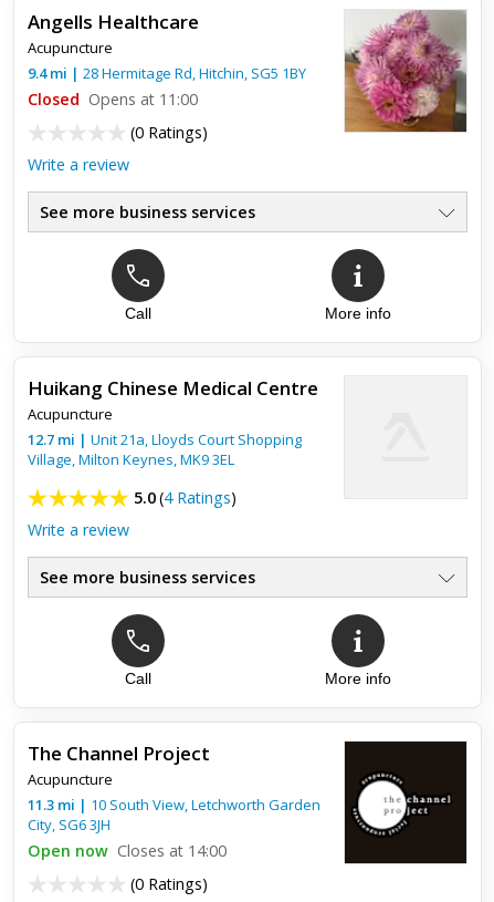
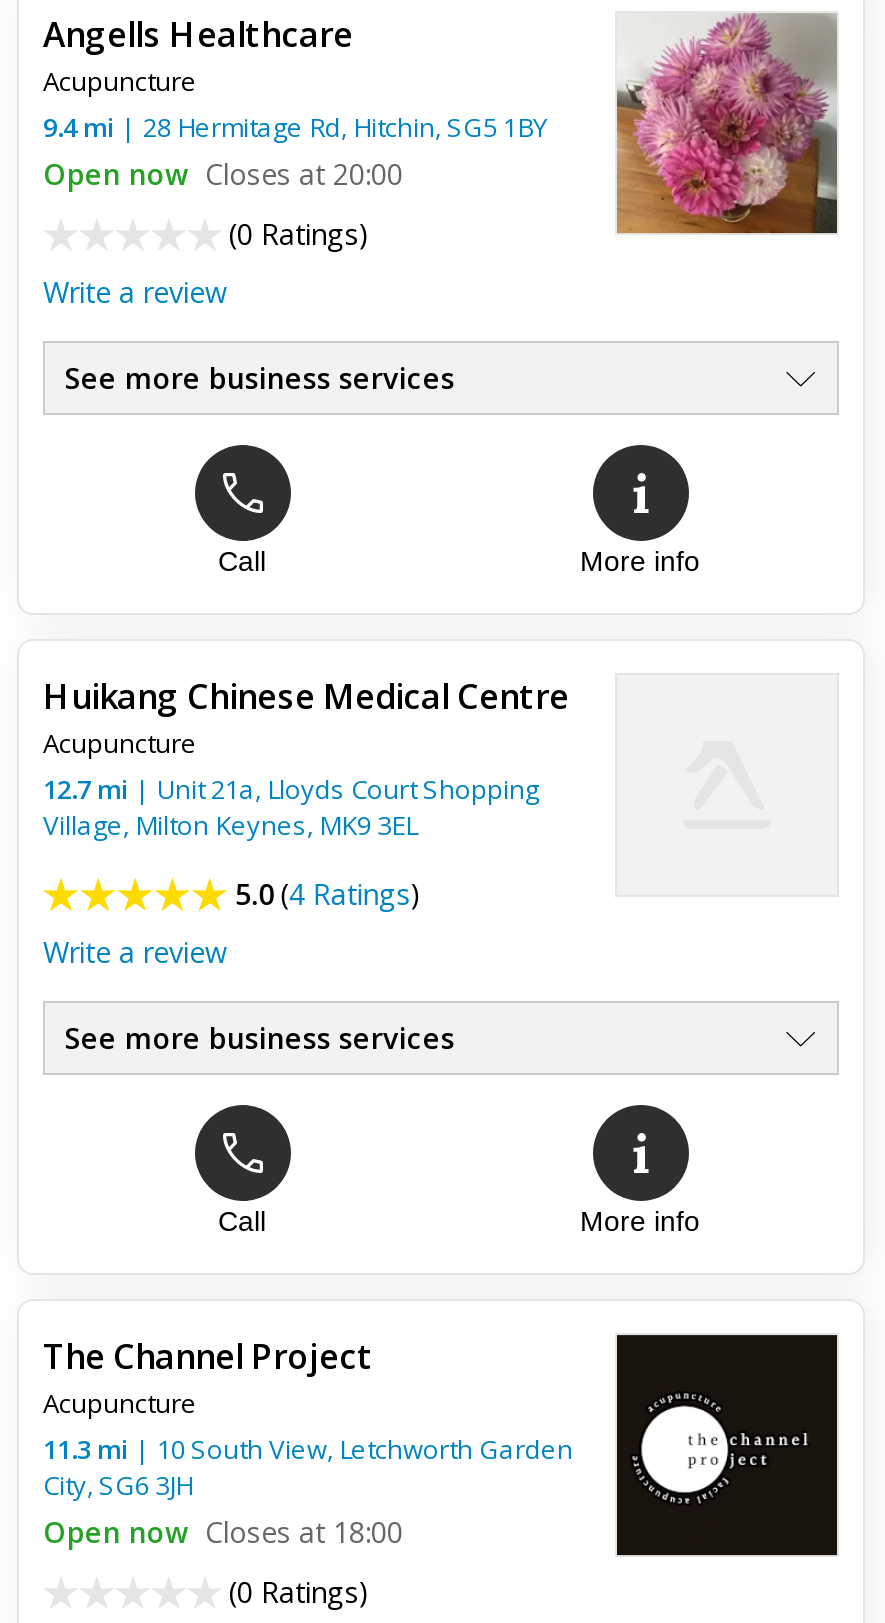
- Closed Opens at 11:00
+ Open now Closes at 20:00

- Open now Closes at 14:00
+ Open now Closes at 18:00
